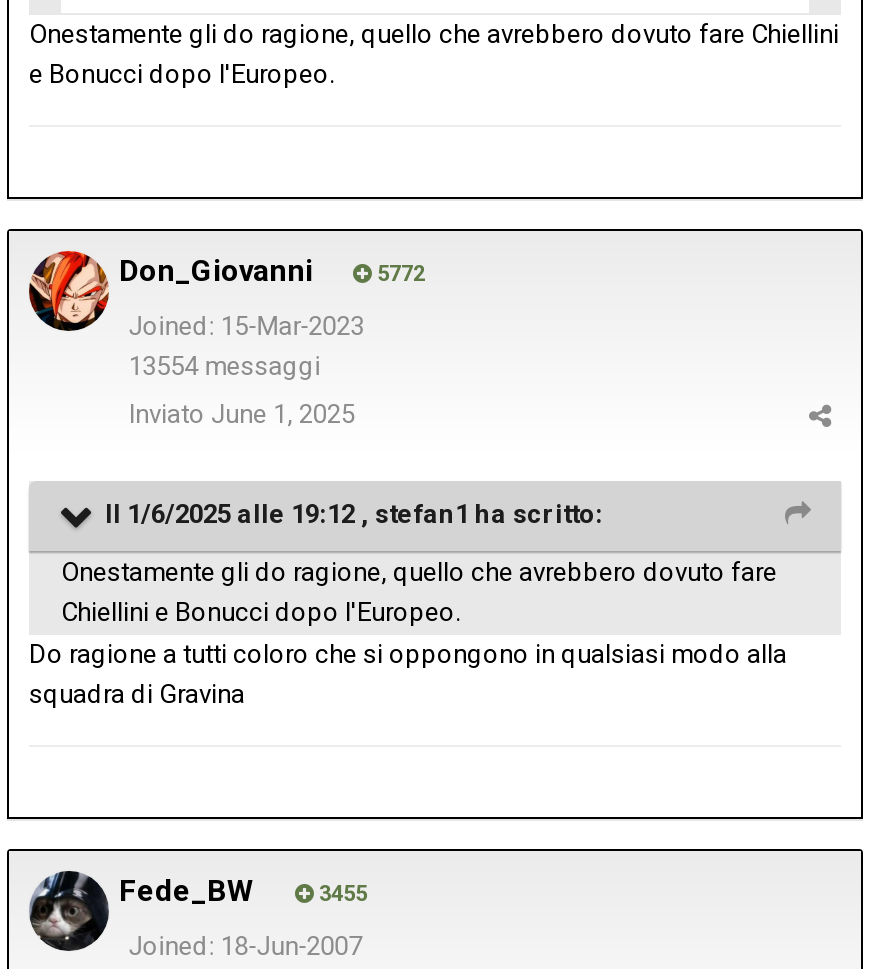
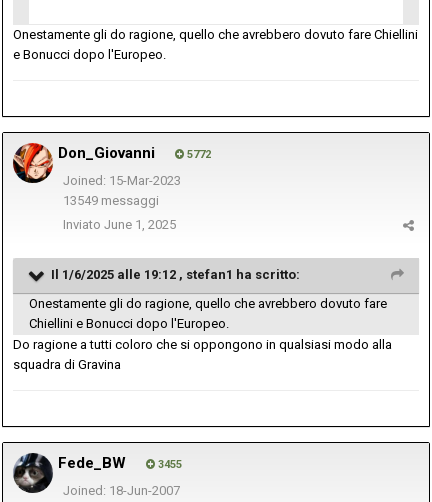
- 13554 messaggi
+ 13549 messaggi
